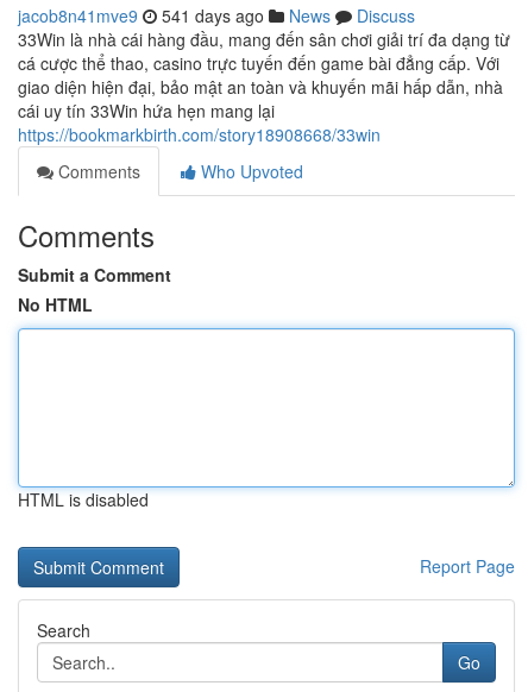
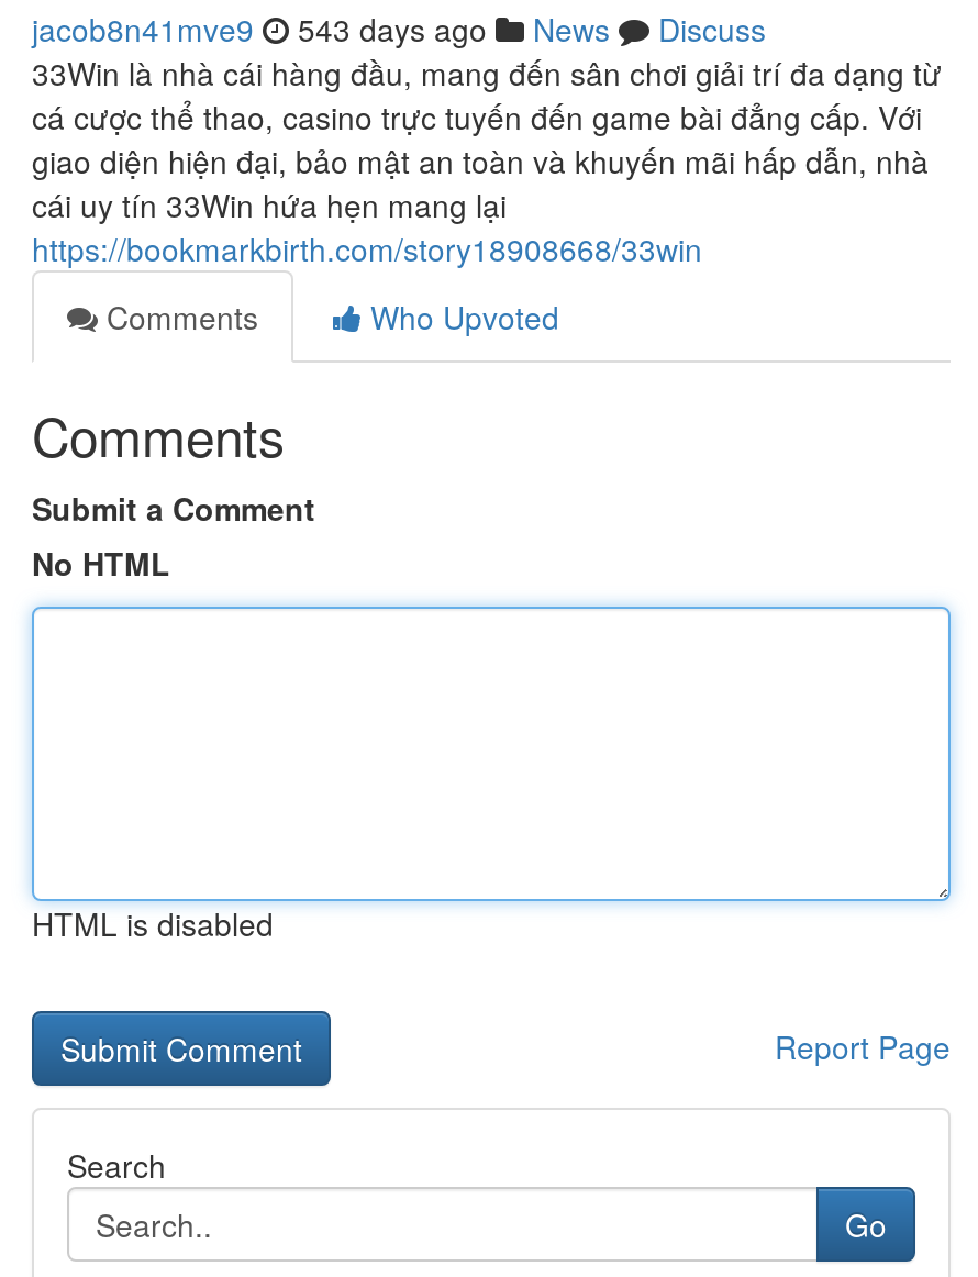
- jacob8n41mve9 541 days ago News Discuss
+ jacob8n41mve9 543 days ago News Discuss
